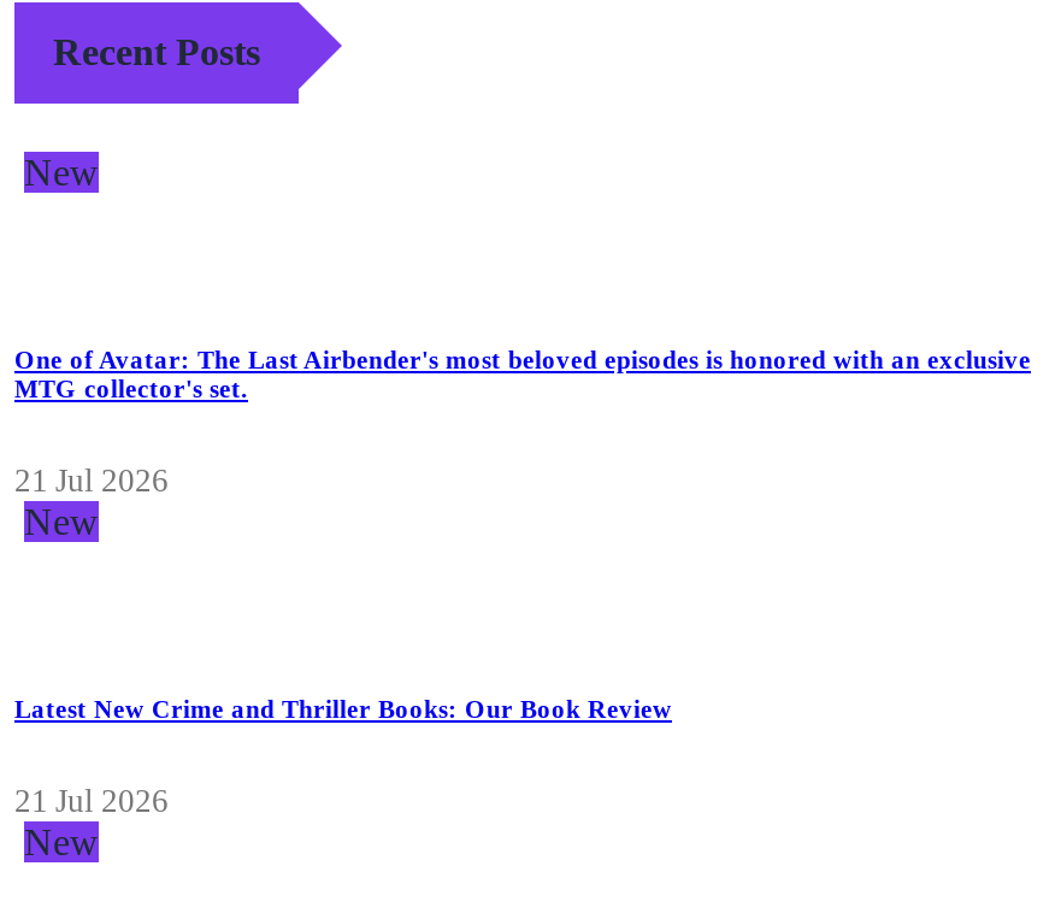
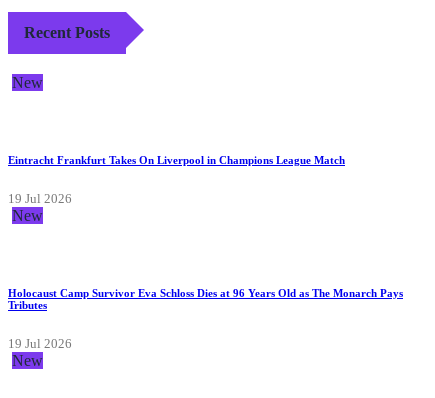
- One of Avatar: The Last Airbender's most beloved episodes is honored with an exclusive
- MTG collector's set.
+ Eintracht Frankfurt Takes On Liverpool in Champions League Match

- 21 Jul 2026
+ 19 Jul 2026

- Latest New Crime and Thriller Books: Our Book Review
+ Holocaust Camp Survivor Eva Schloss Dies at 96 Years Old as The Monarch Pays
+ Tributes

- 21 Jul 2026
+ 19 Jul 2026
